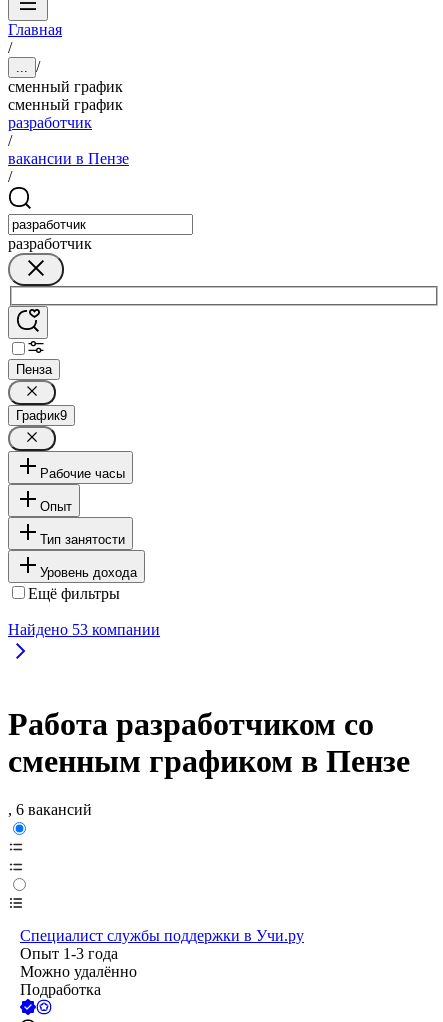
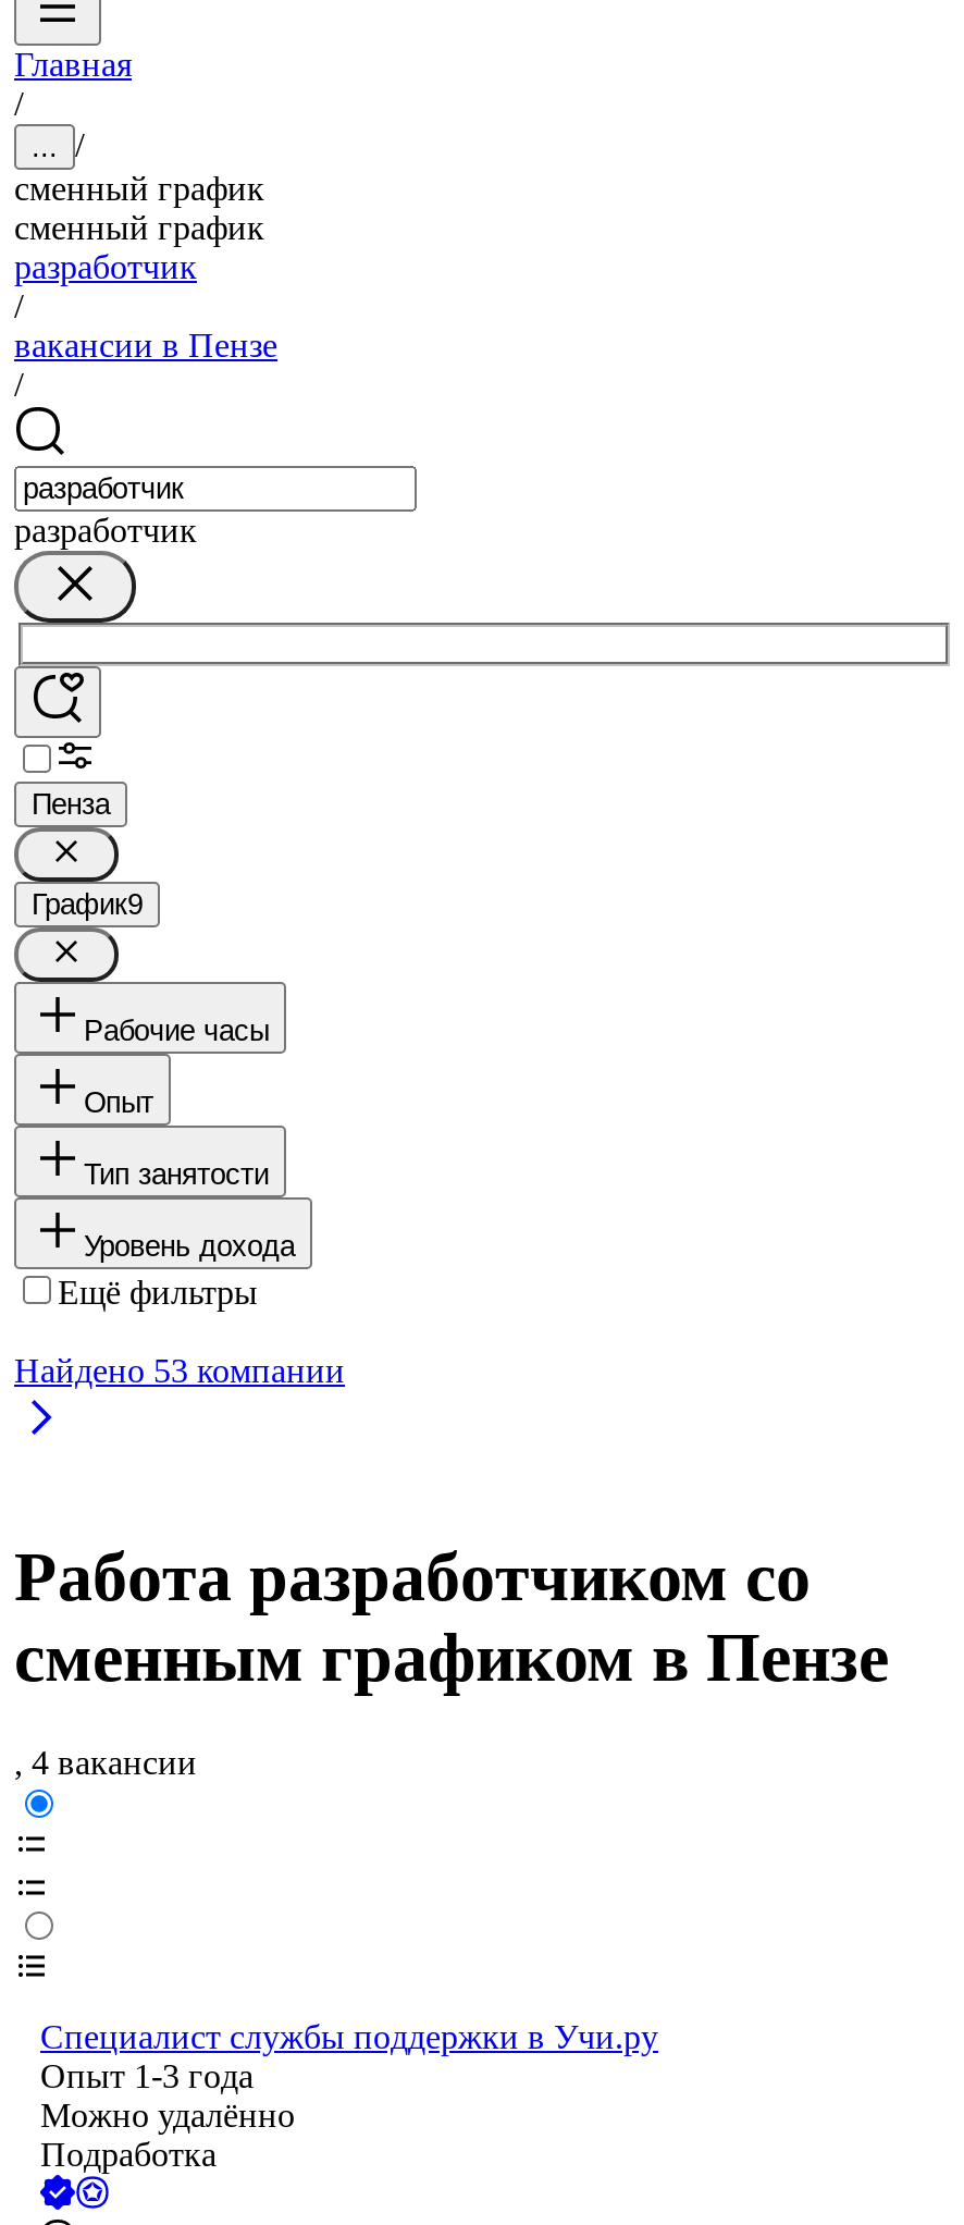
- , 6 вакансий
+ , 4 вакансии
